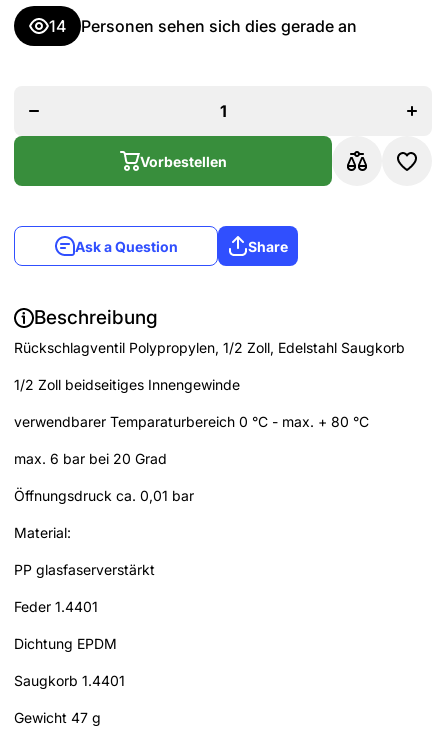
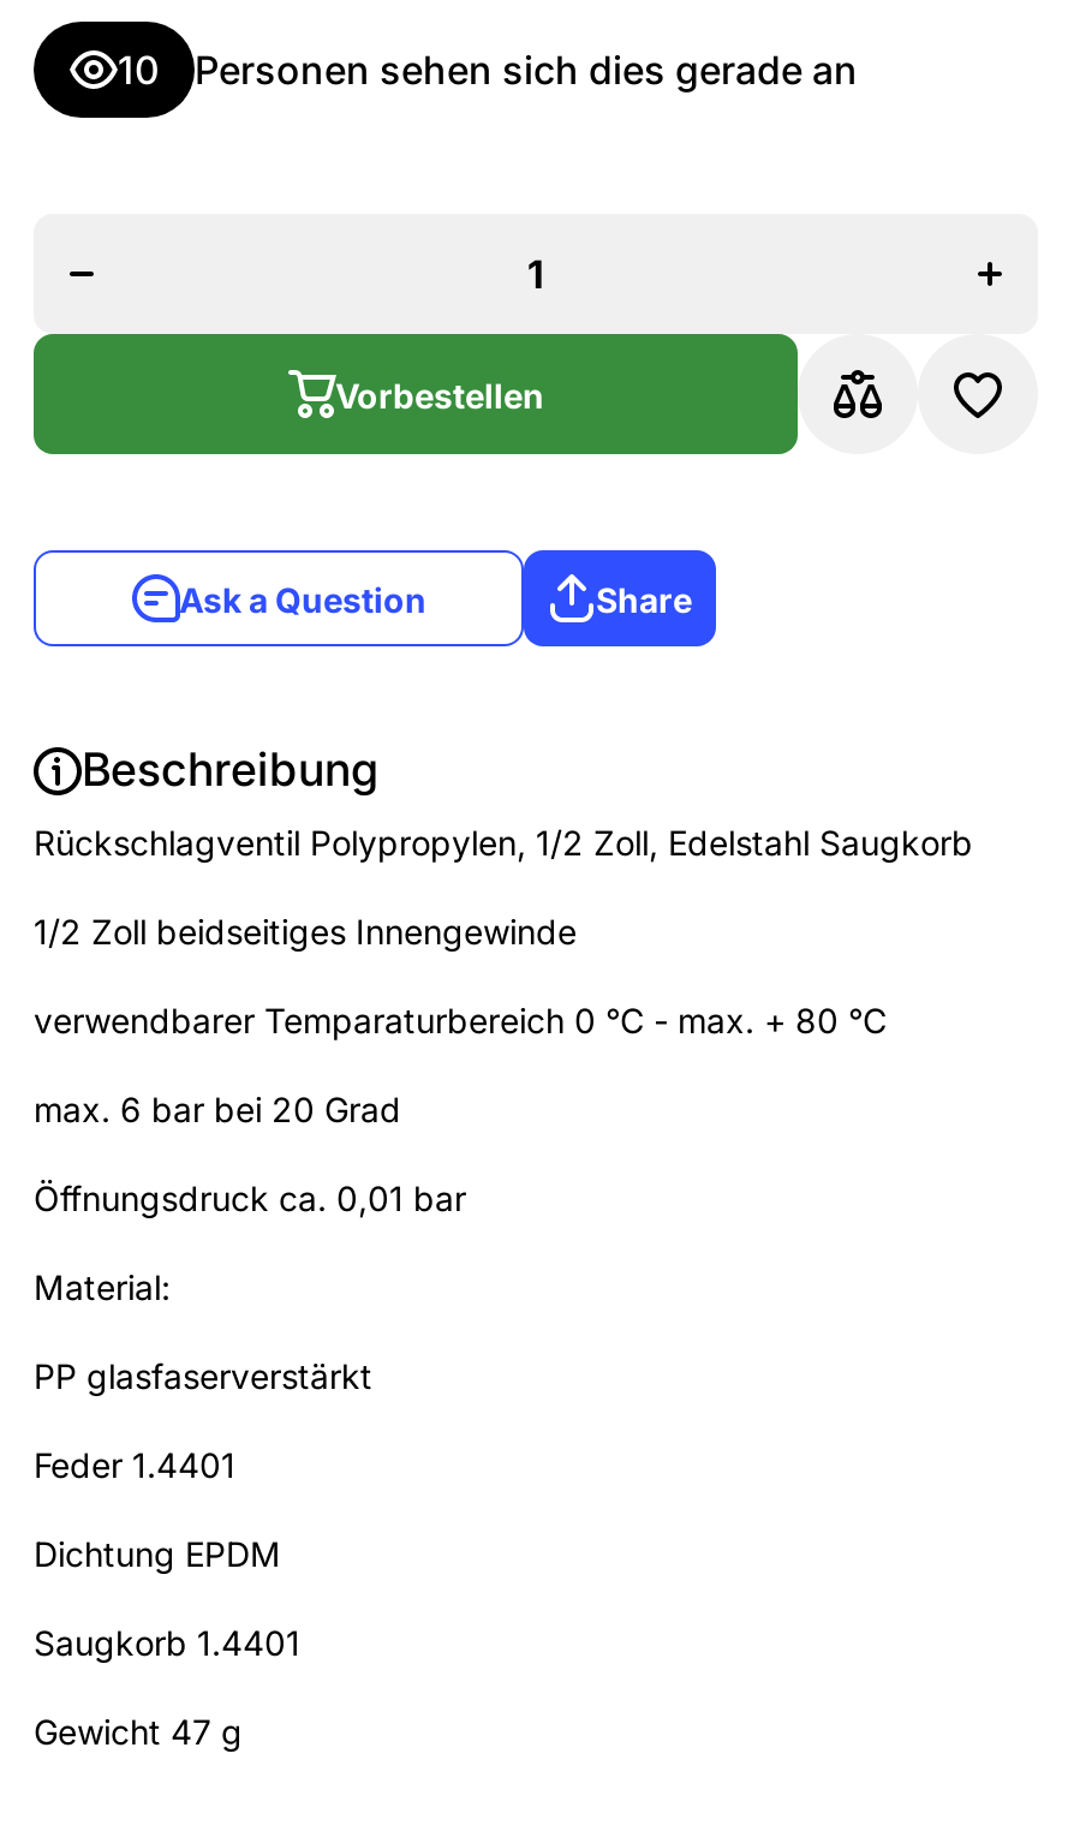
- 14 Personen sehen sich dies gerade an
+ 10 Personen sehen sich dies gerade an
